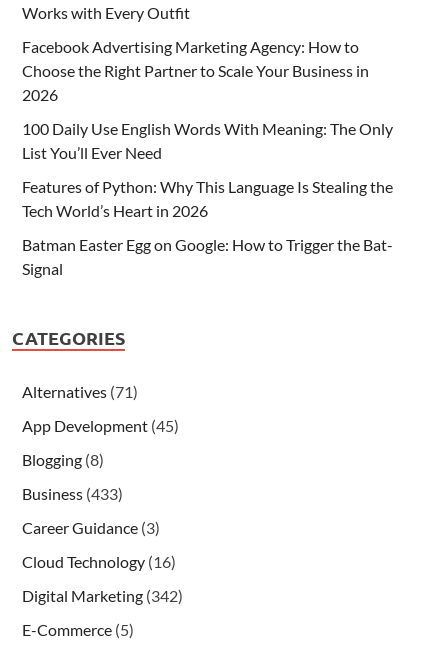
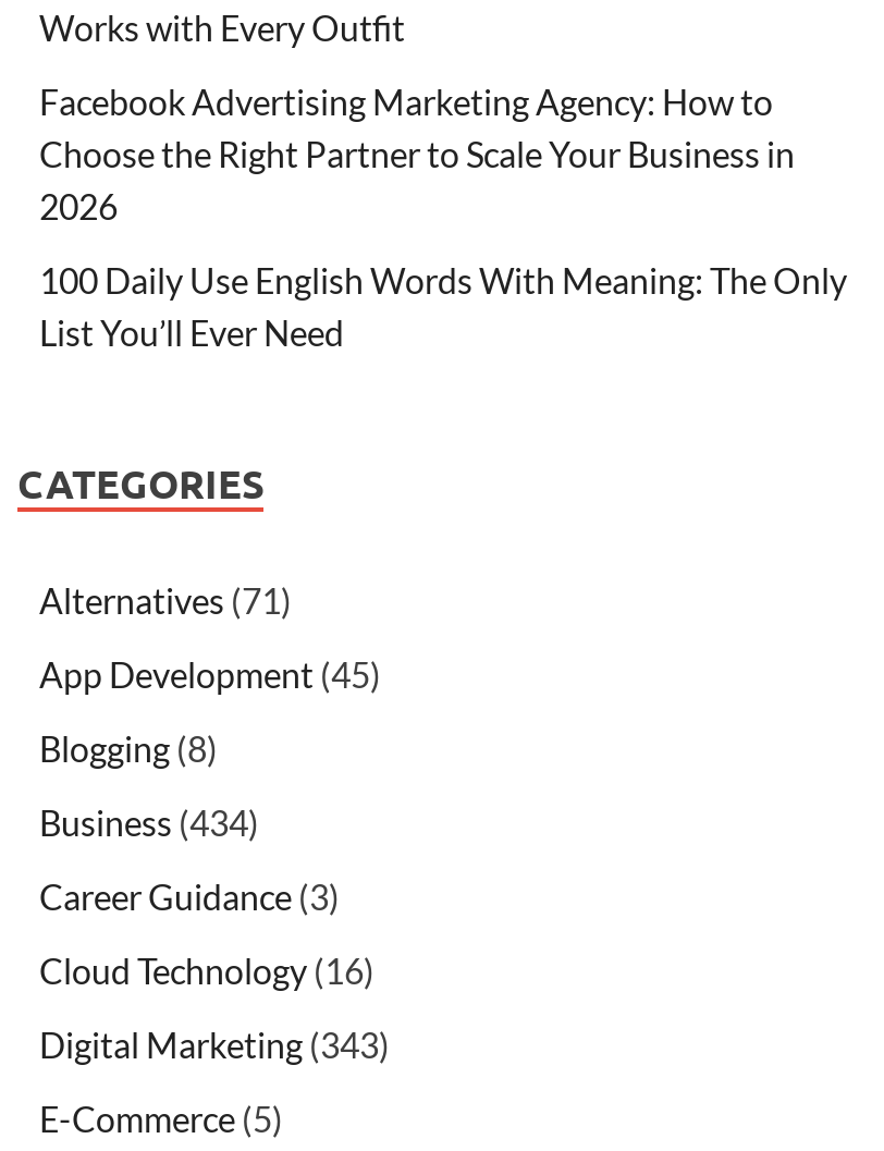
- Features of Python: Why This Language Is Stealing the
- Tech World’s Heart in 2026
- Batman Easter Egg on Google: How to Trigger the Bat-
- Signal

- Business (433)
+ Business (434)

- Digital Marketing (342)
+ Digital Marketing (343)
